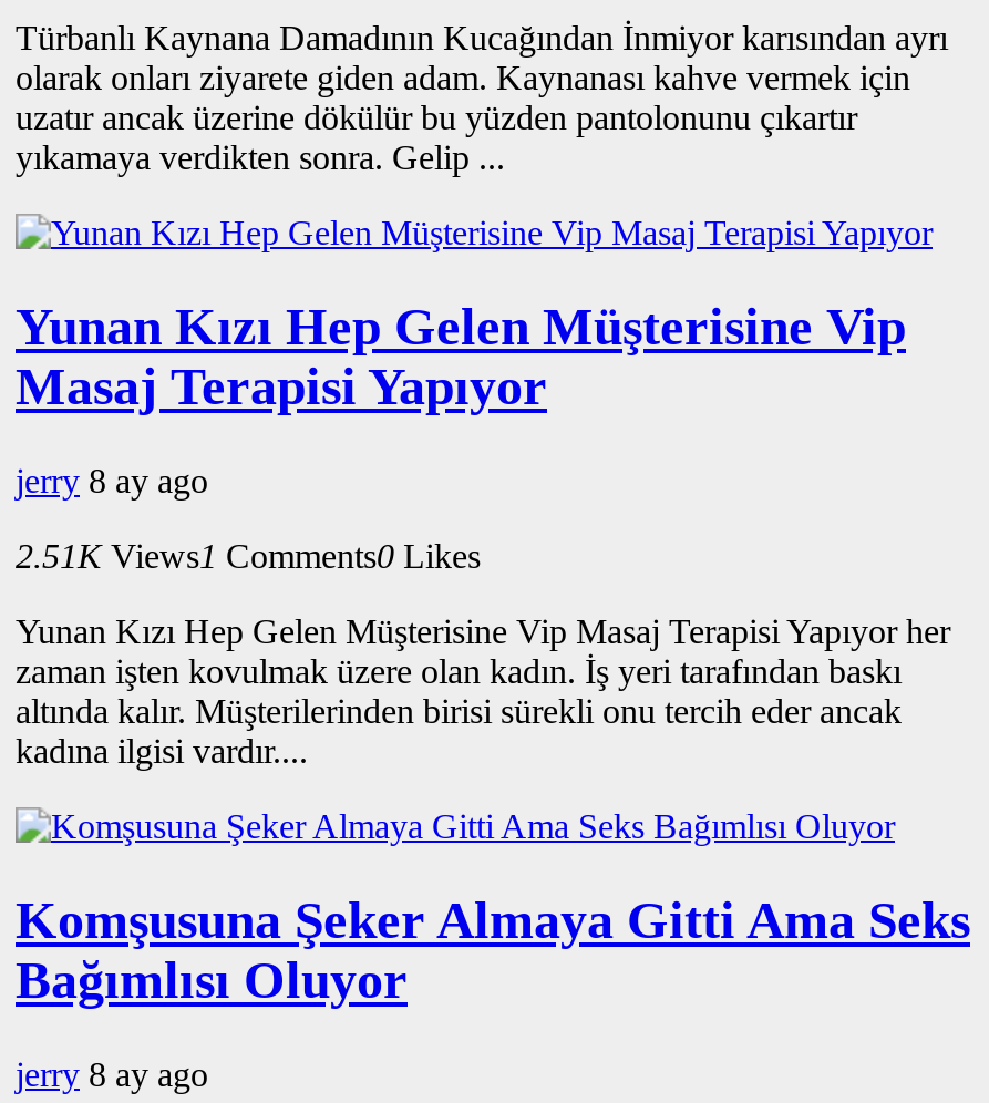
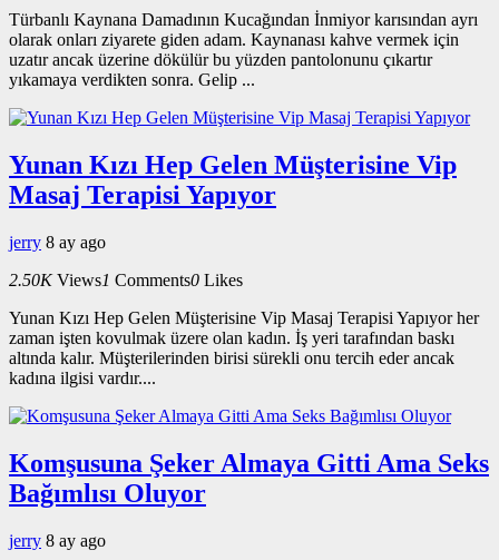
- 2.51K Views1 Comments0 Likes
+ 2.50K Views1 Comments0 Likes
